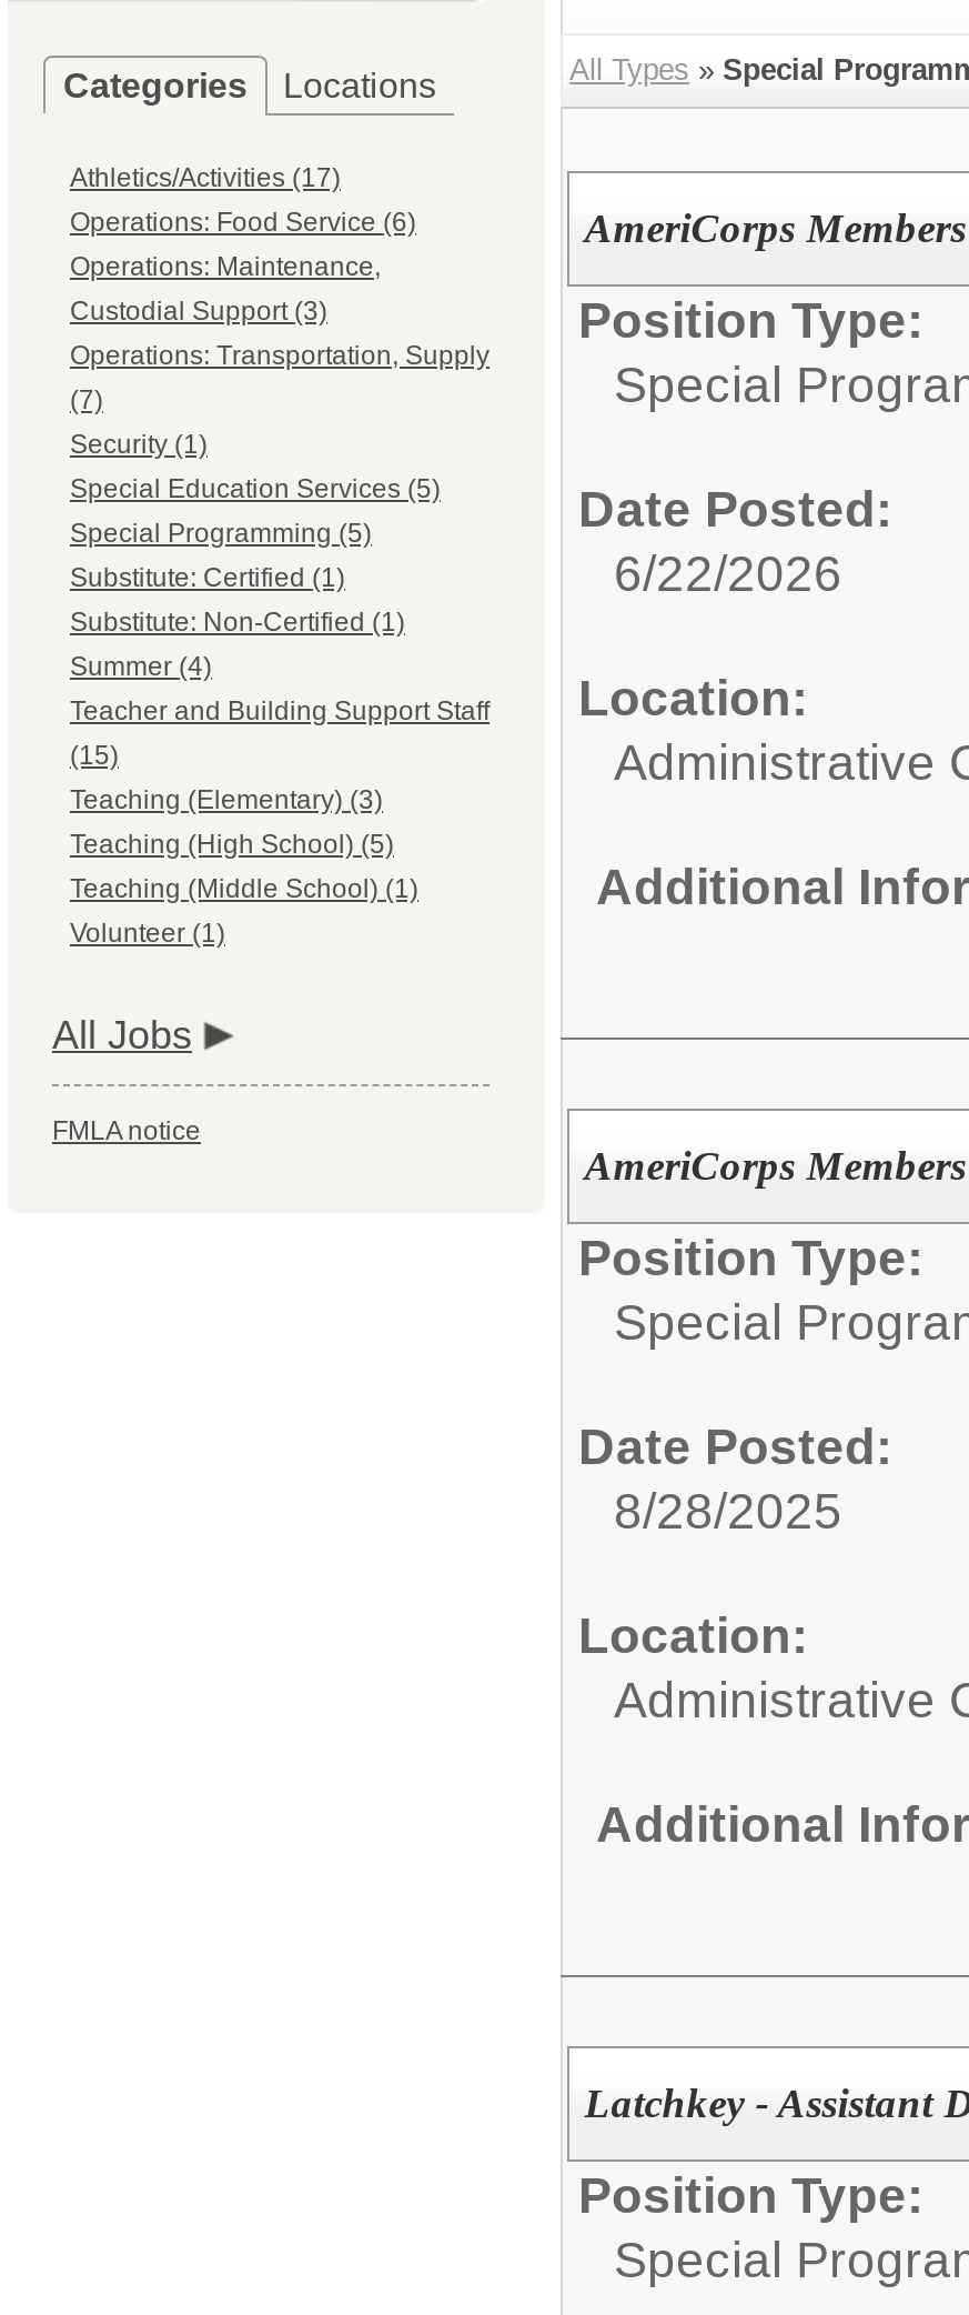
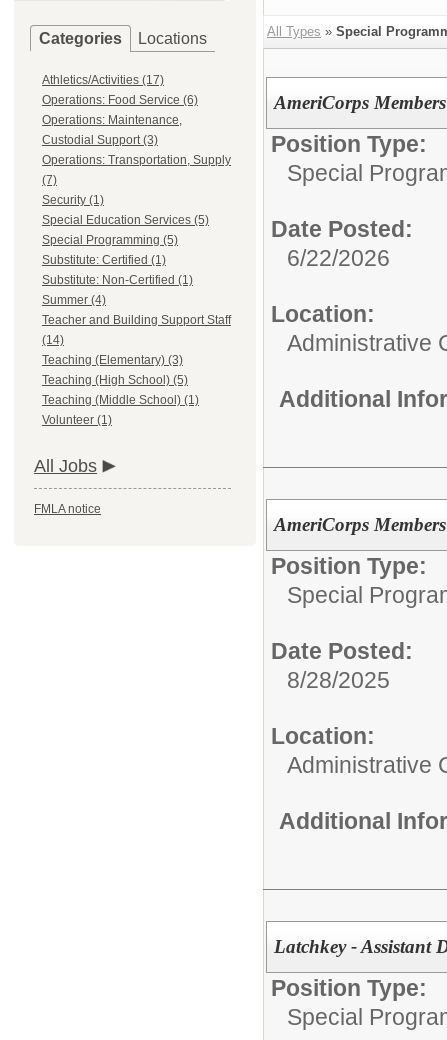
- (15)
+ (14)
